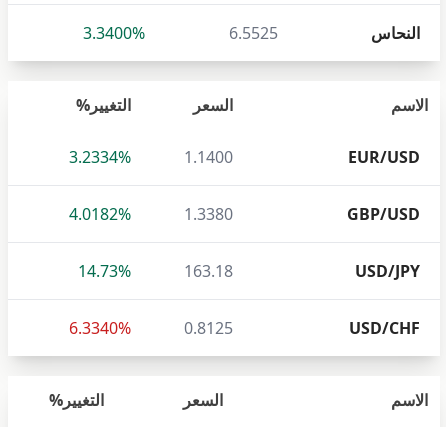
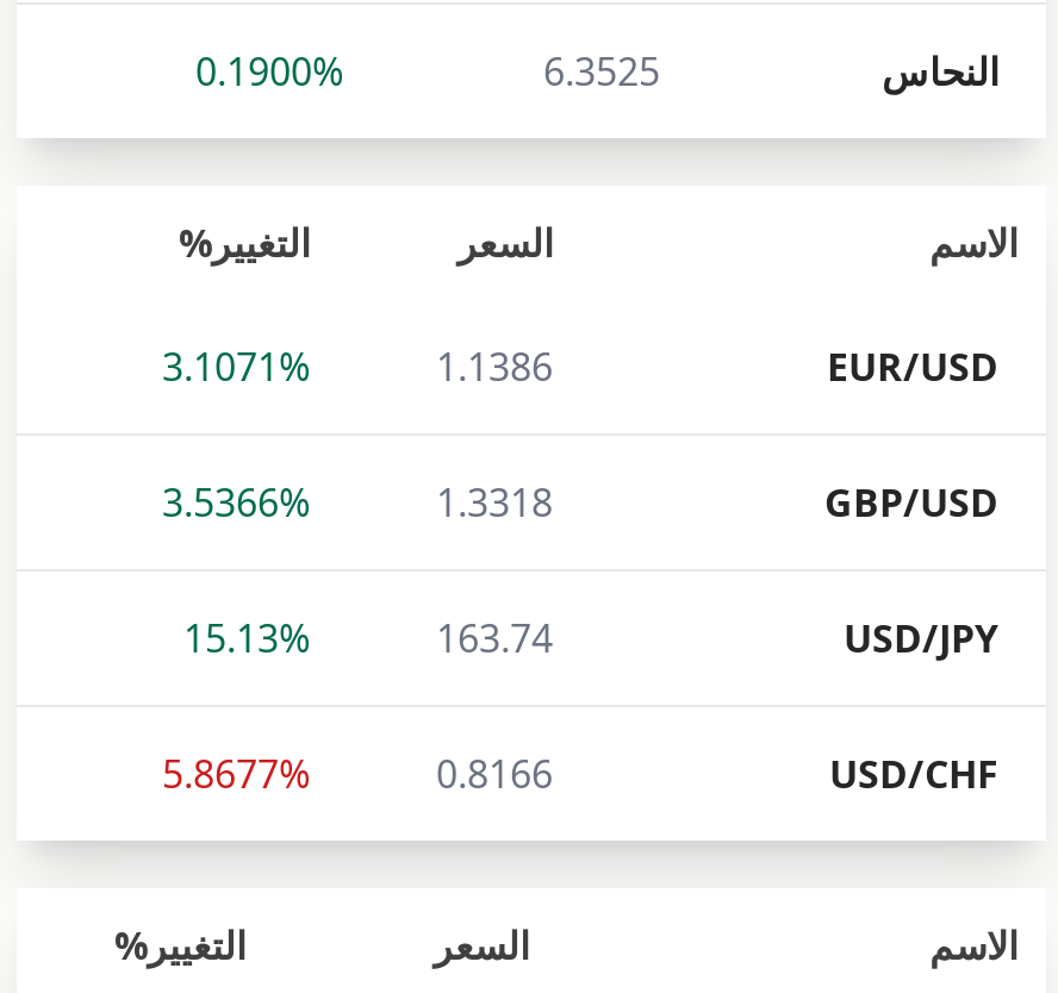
- 3.3400%
+ 0.1900%

- 6.5525
+ 6.3525

- 3.2334%
+ 3.1071%

- 1.1400
+ 1.1386

- 4.0182%
+ 3.5366%

- 1.3380
+ 1.3318

- 14.73%
+ 15.13%

- 163.18
+ 163.74

- 6.3340%
+ 5.8677%

- 0.8125
+ 0.8166
